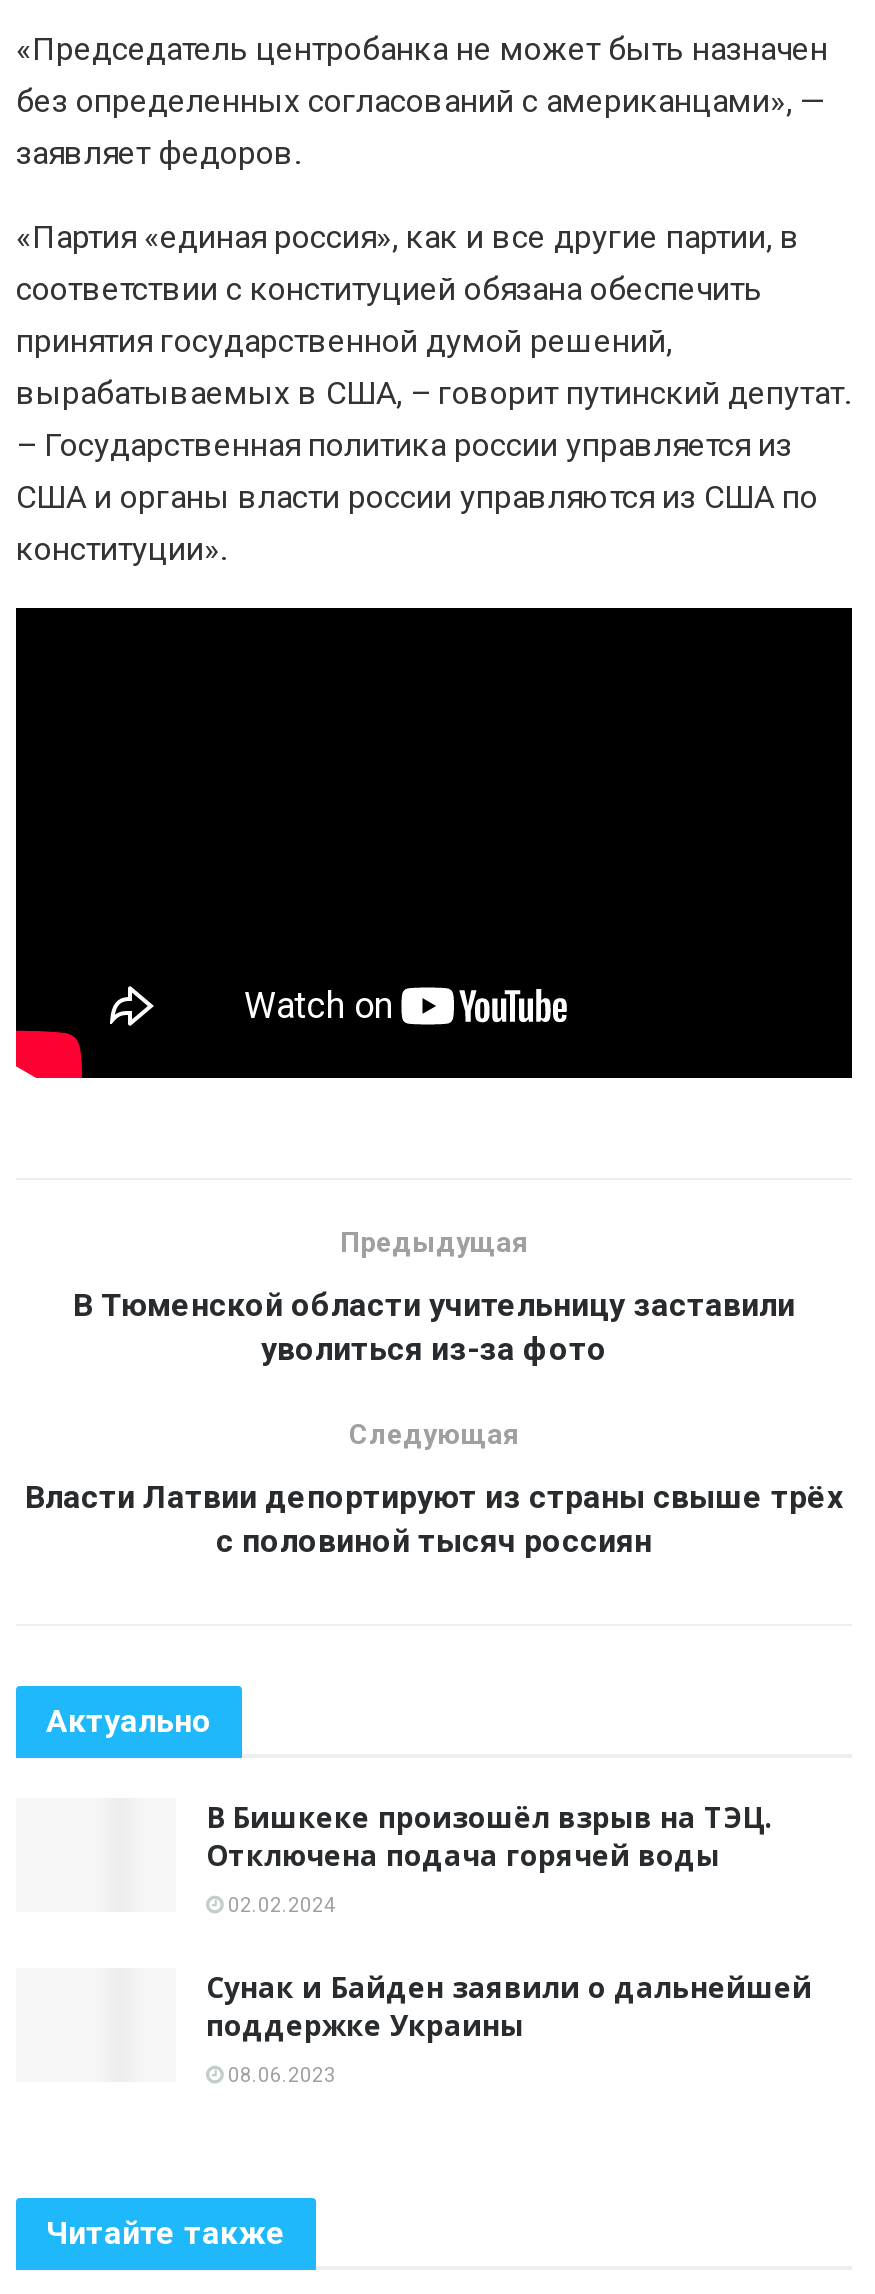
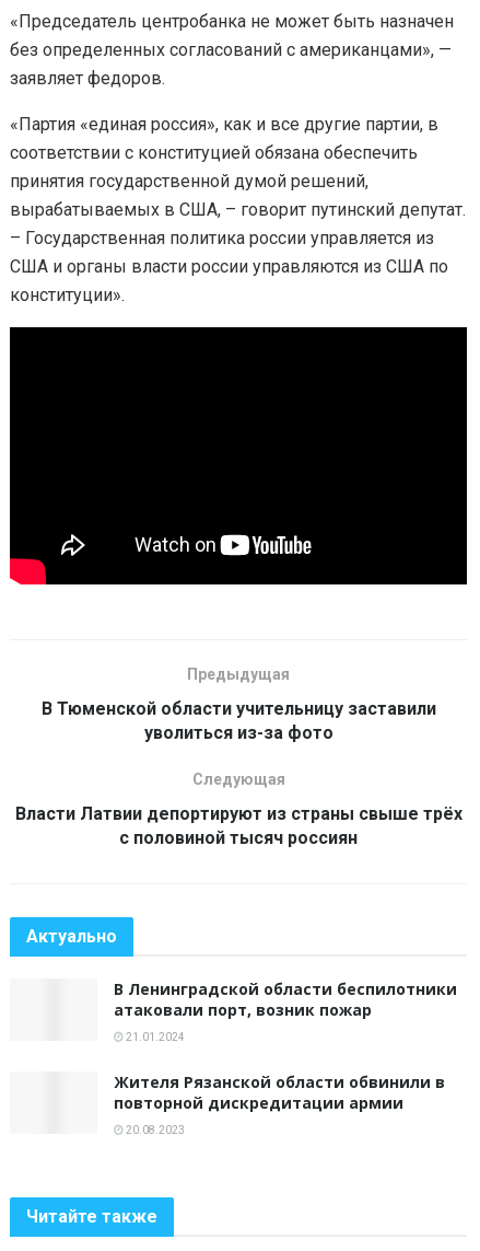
- В Бишкеке произошёл взрыв на ТЭЦ.
- Отключена подача горячей воды
+ В Ленинградской области беспилотники
+ атаковали порт, возник пожар

- 02.02.2024
+ 21.01.2024

- Сунак и Байден заявили о дальнейшей
- поддержке Украины
+ Жителя Рязанской области обвинили в
+ повторной дискредитации армии

- 08.06.2023
+ 20.08.2023
